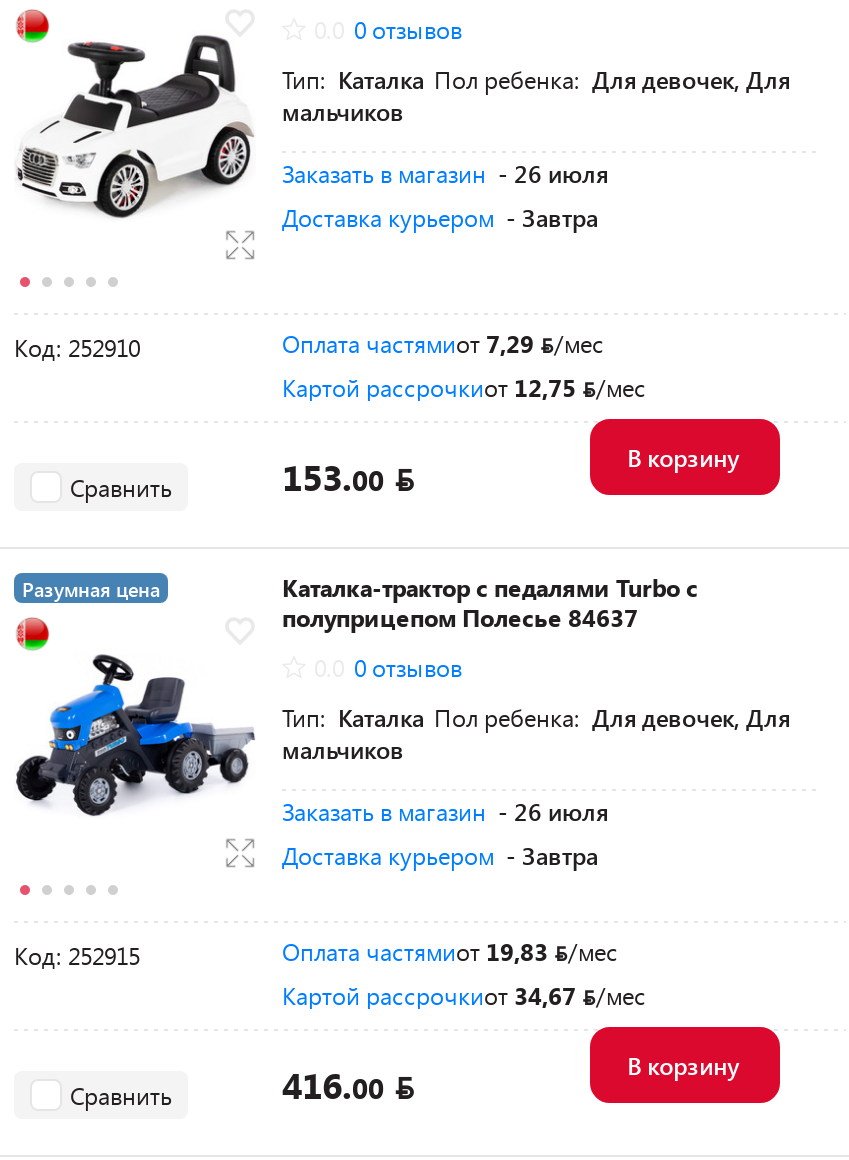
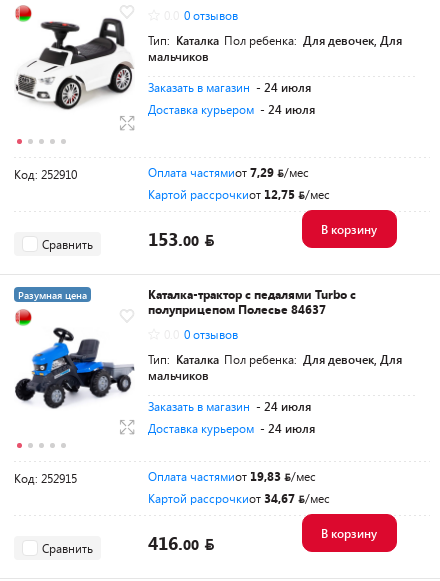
- Заказать в магазин - 26 июля
- Доставка курьером - Завтра
+ Заказать в магазин - 24 июля
+ Доставка курьером - 24 июля

- Заказать в магазин - 26 июля
- Доставка курьером - Завтра
+ Заказать в магазин - 24 июля
+ Доставка курьером - 24 июля
